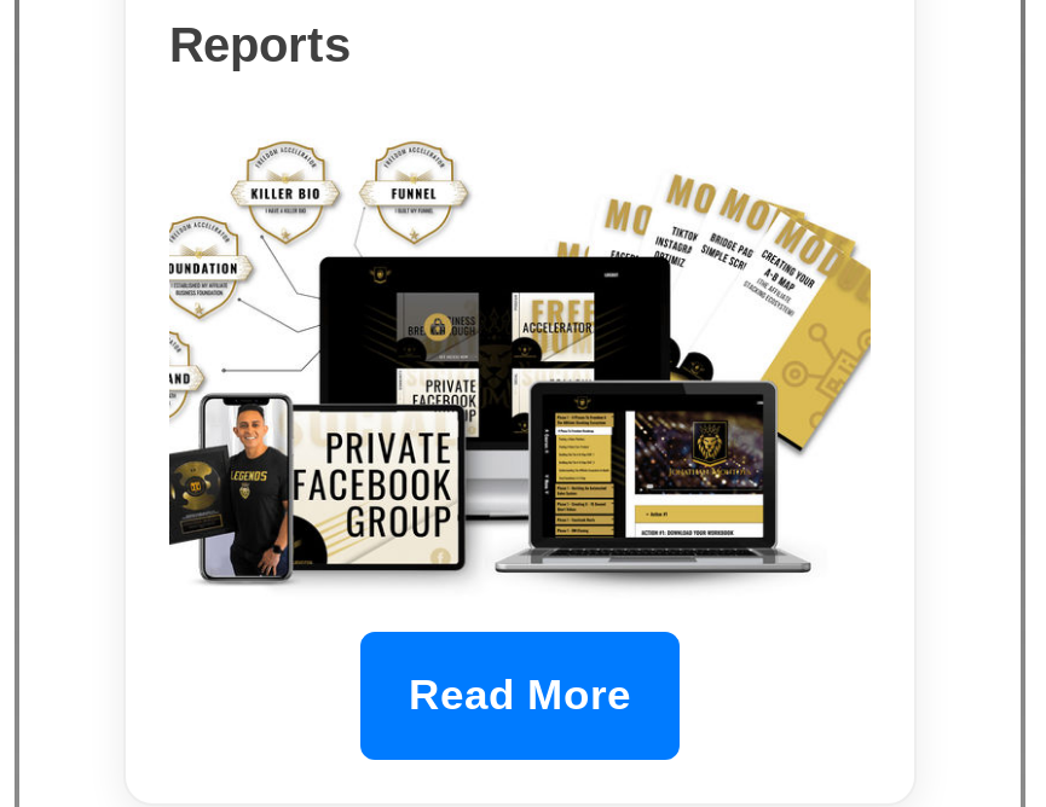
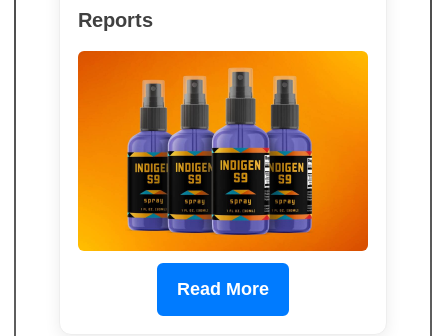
- [image]
+ [image]
